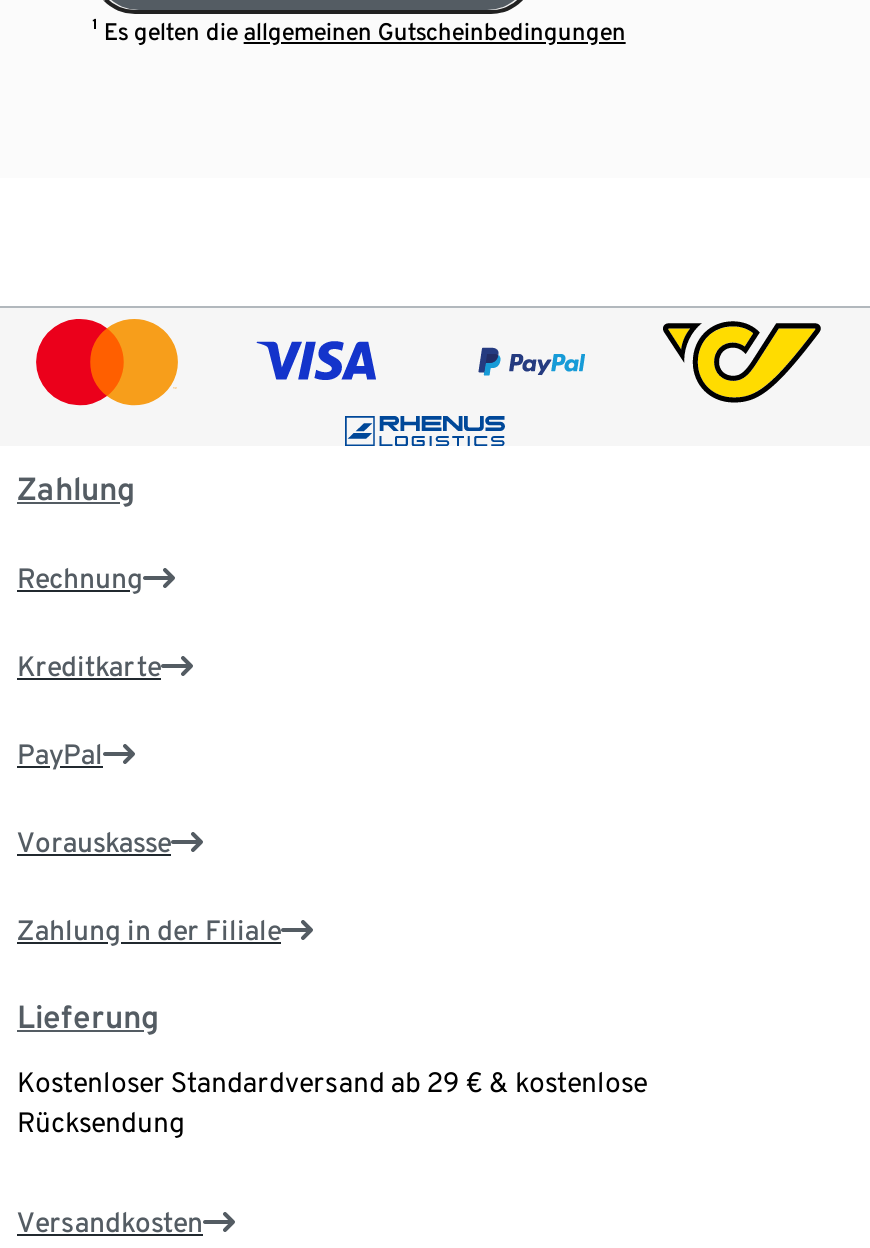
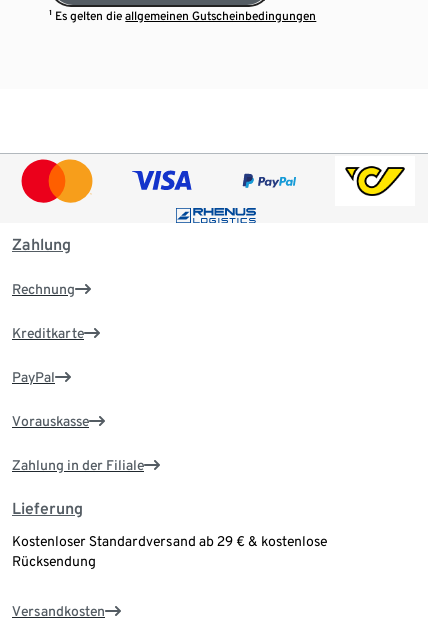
- [image]
+ [image]
